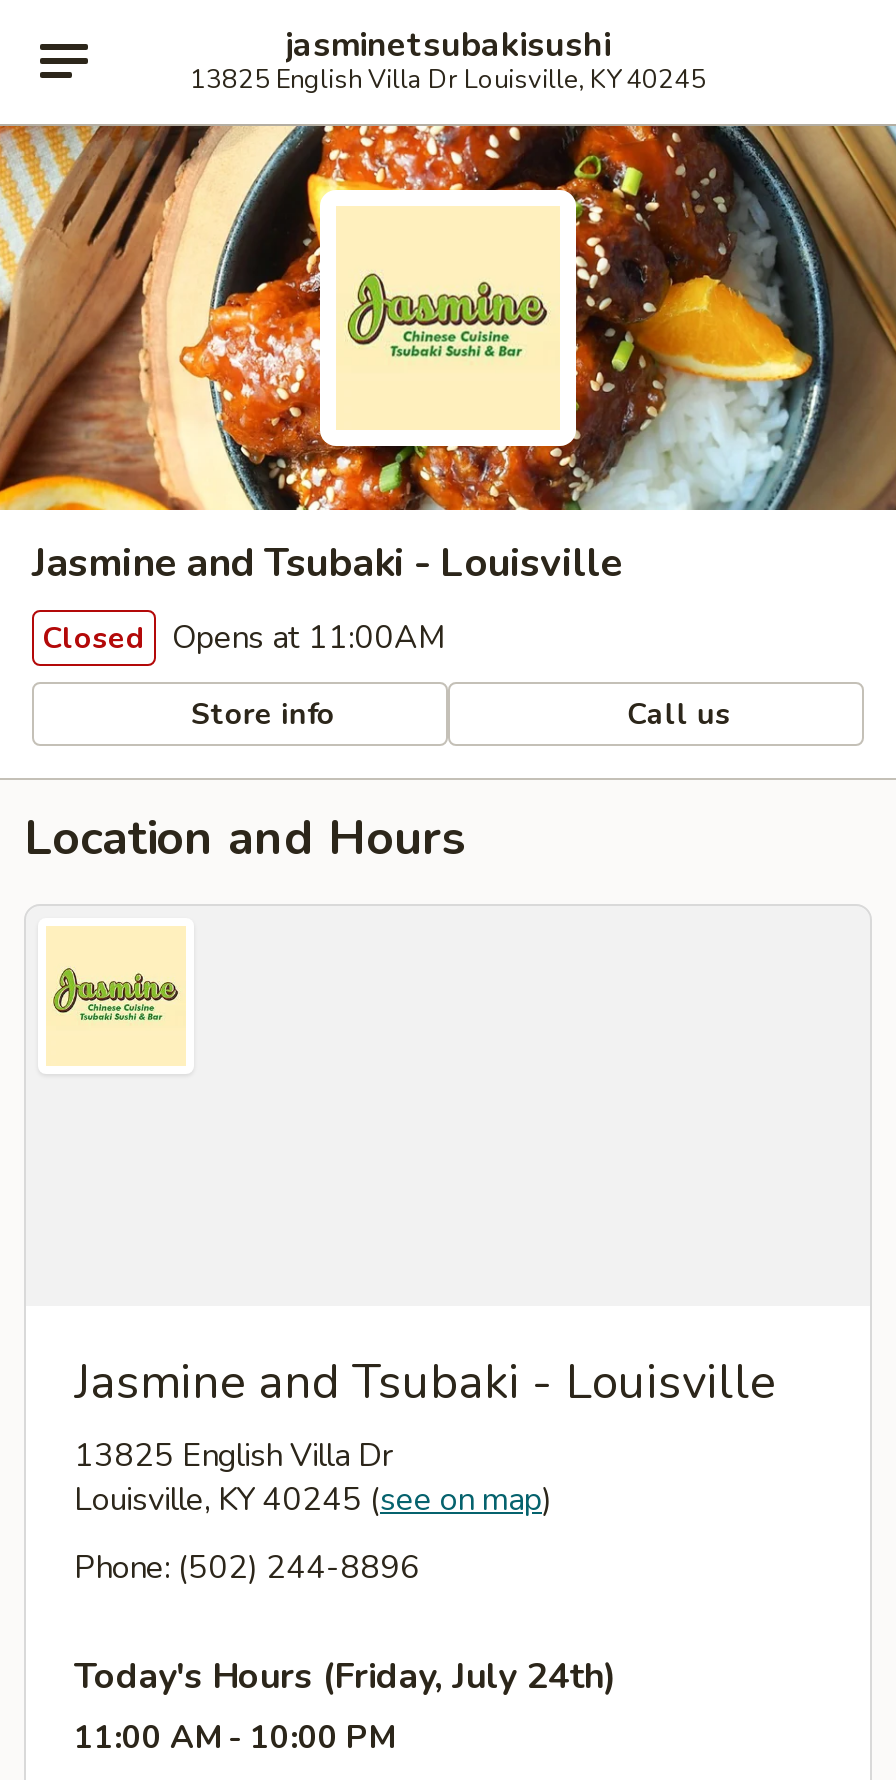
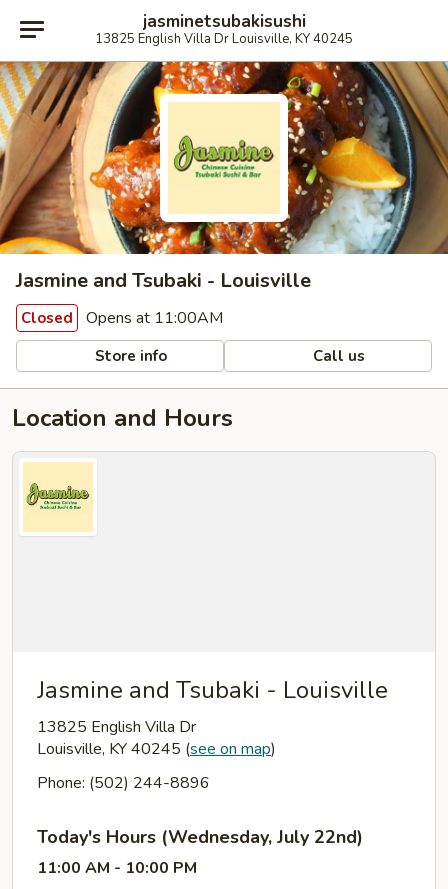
- Today's Hours (Friday, July 24th)
+ Today's Hours (Wednesday, July 22nd)
